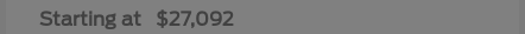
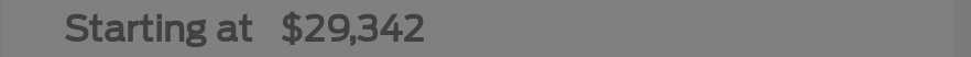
- Starting at $27,092
+ Starting at $29,342
